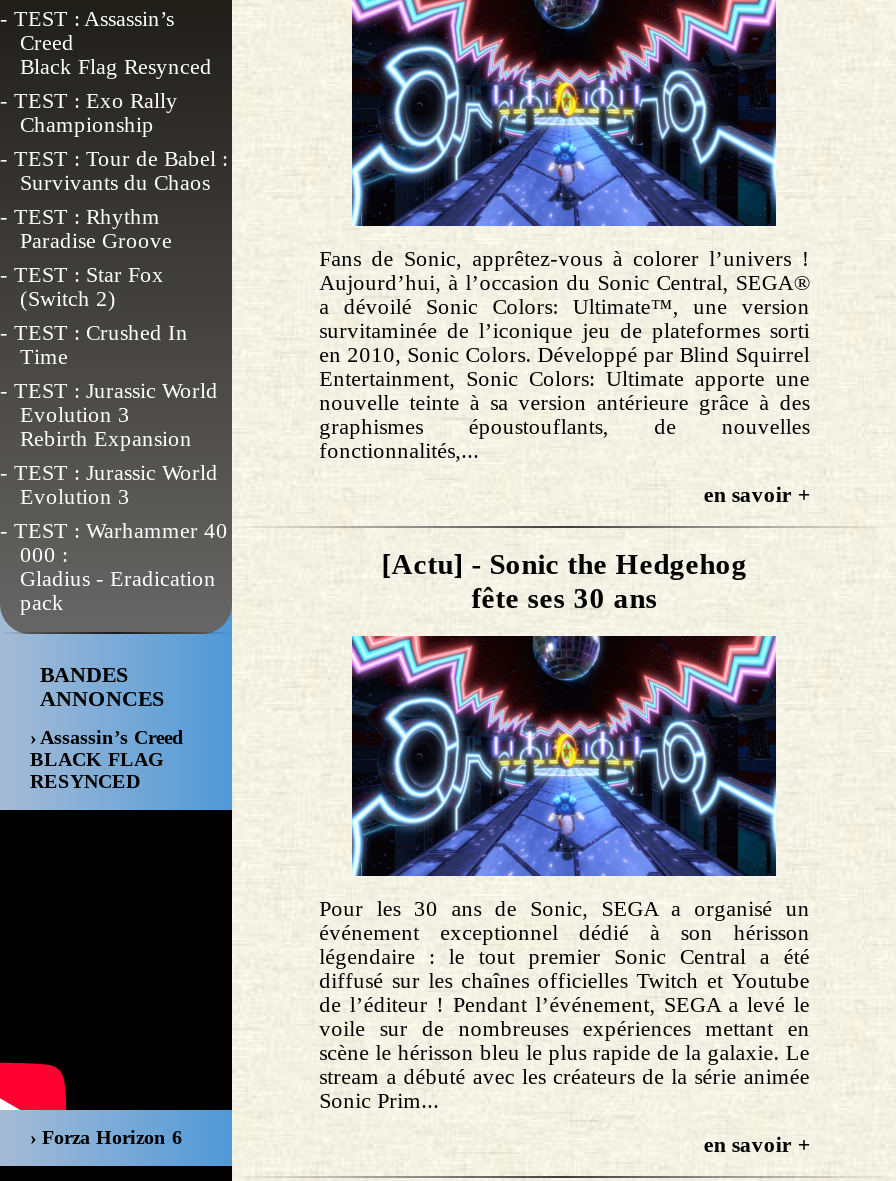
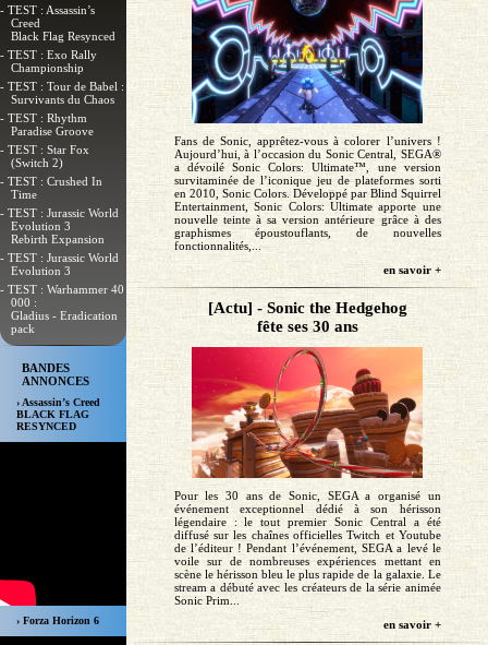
- [image]
+ [image]
